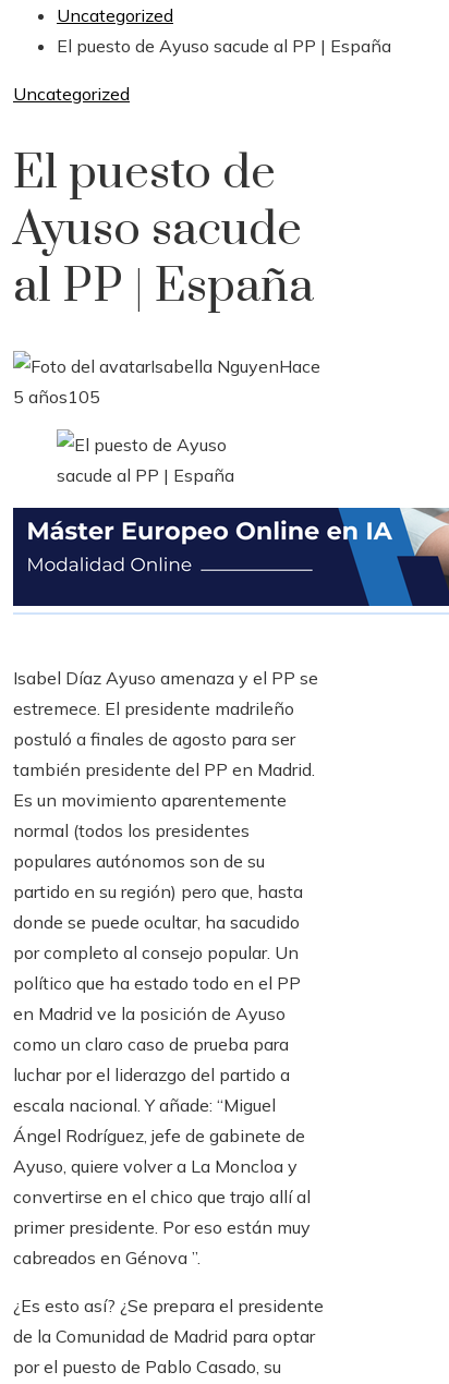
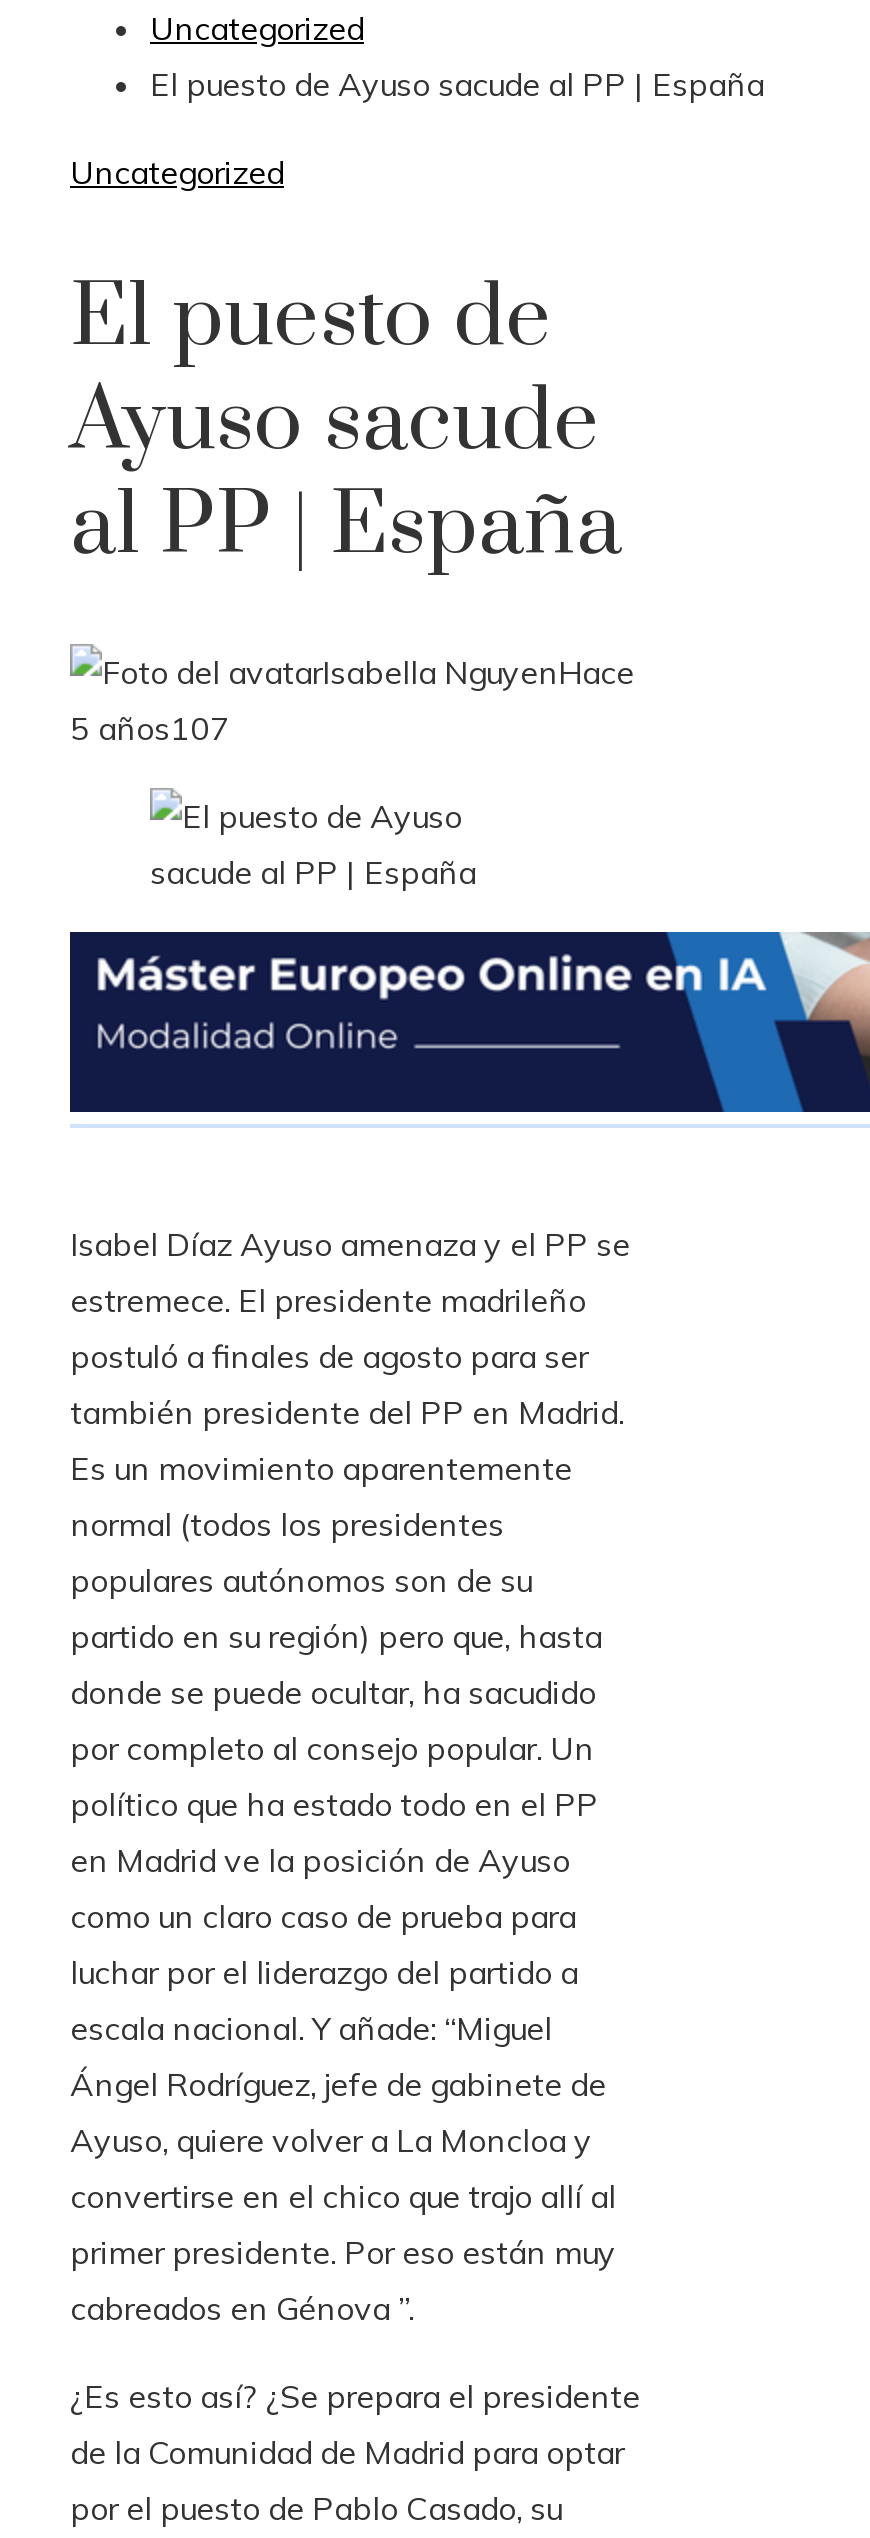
- 5 años105
+ 5 años107
